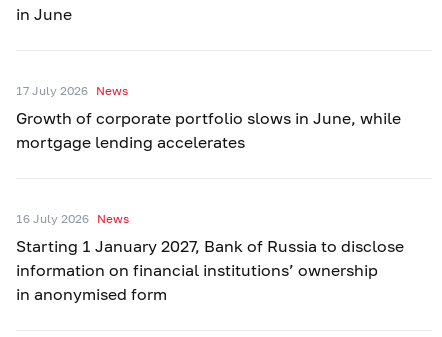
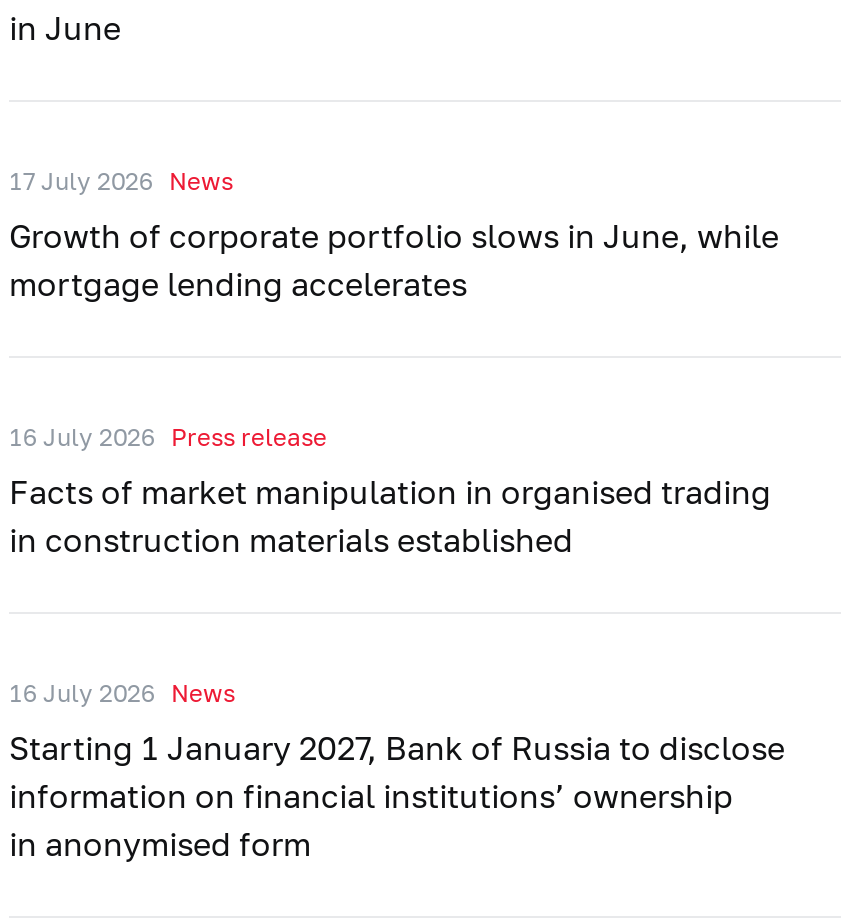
+ 16 July 2026 Press release
+ Facts of market manipulation in organised trading
+ in construction materials established
